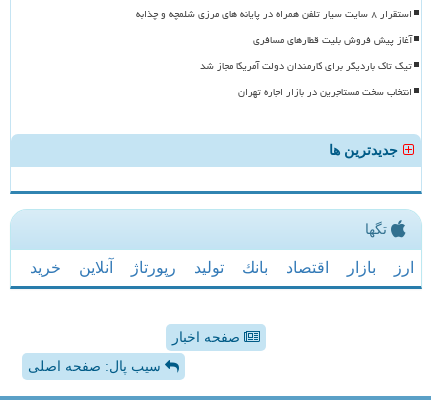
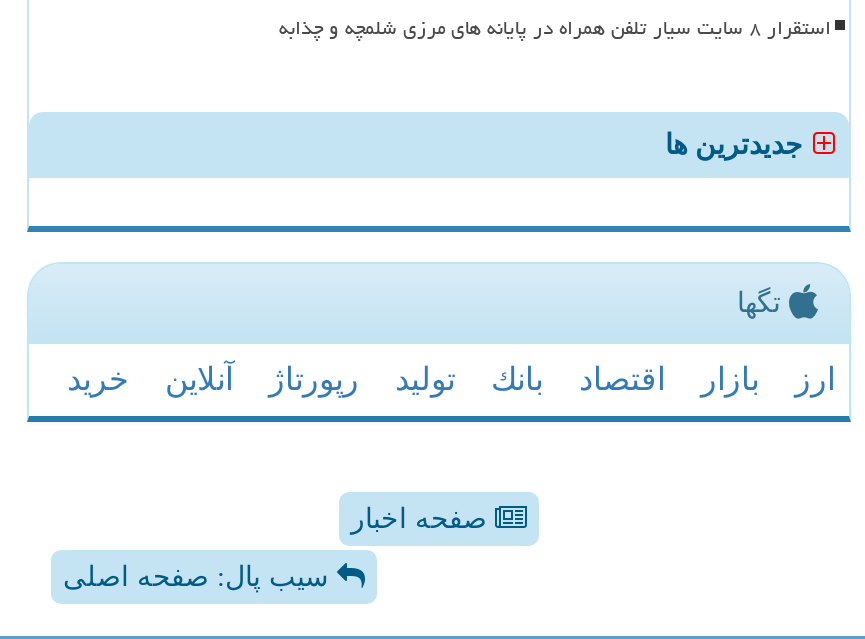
- آغاز پیش فروش بلیت قطارهای مسافری
- تیک تاک باردیگر برای کارمندان دولت آمریکا مجاز شد
- انتخاب سخت مستاجرین در بازار اجاره تهران
